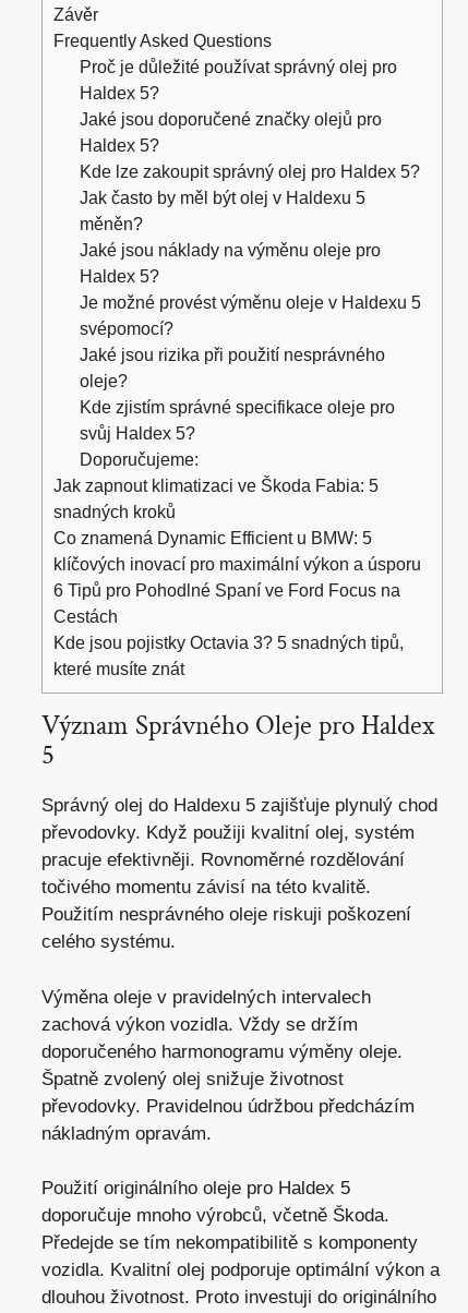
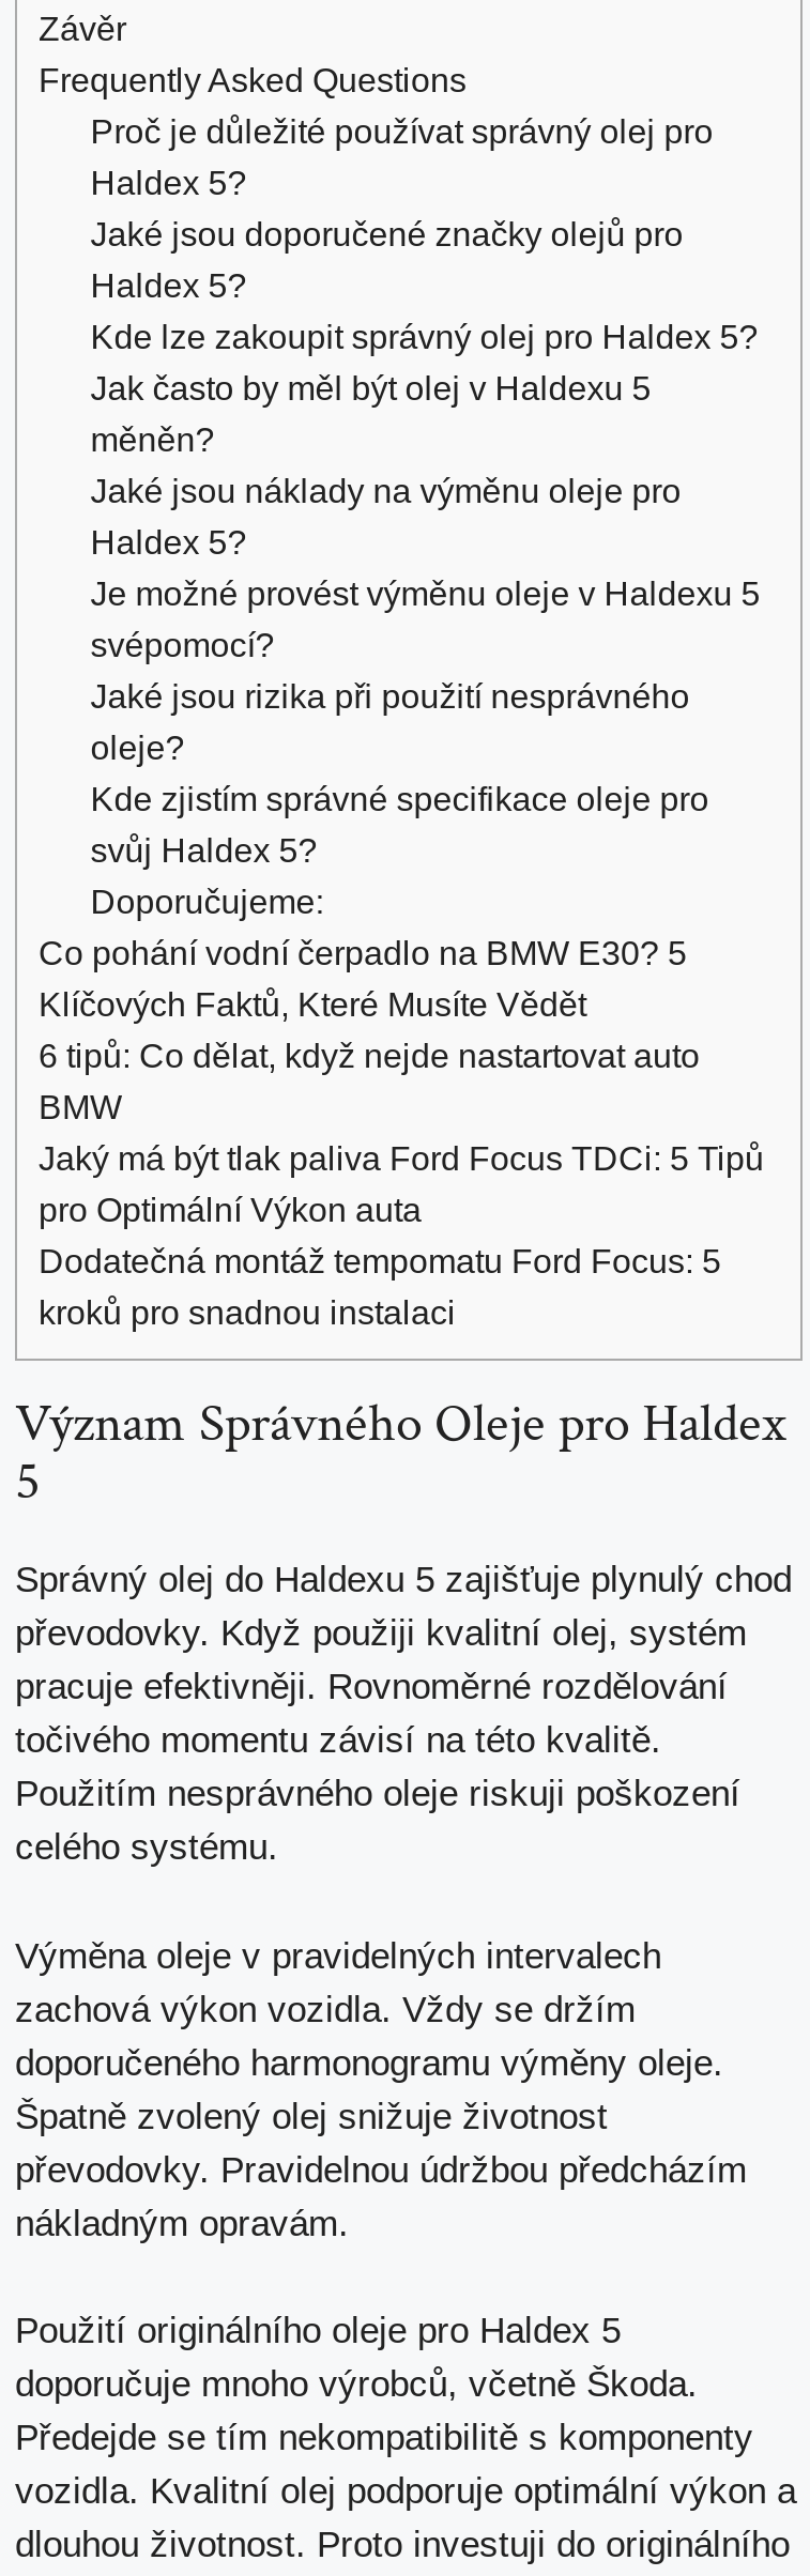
- Jak zapnout klimatizaci ve Škoda Fabia: 5
- snadných kroků
- Co znamená Dynamic Efficient u BMW: 5
- klíčových inovací pro maximální výkon a úsporu
- 6 Tipů pro Pohodlné Spaní ve Ford Focus na
- Cestách
- Kde jsou pojistky Octavia 3? 5 snadných tipů,
- které musíte znát
+ Co pohání vodní čerpadlo na BMW E30? 5
+ Klíčových Faktů, Které Musíte Vědět
+ 6 tipů: Co dělat, když nejde nastartovat auto
+ BMW
+ Jaký má být tlak paliva Ford Focus TDCi: 5 Tipů
+ pro Optimální Výkon auta
+ Dodatečná montáž tempomatu Ford Focus: 5
+ kroků pro snadnou instalaci
